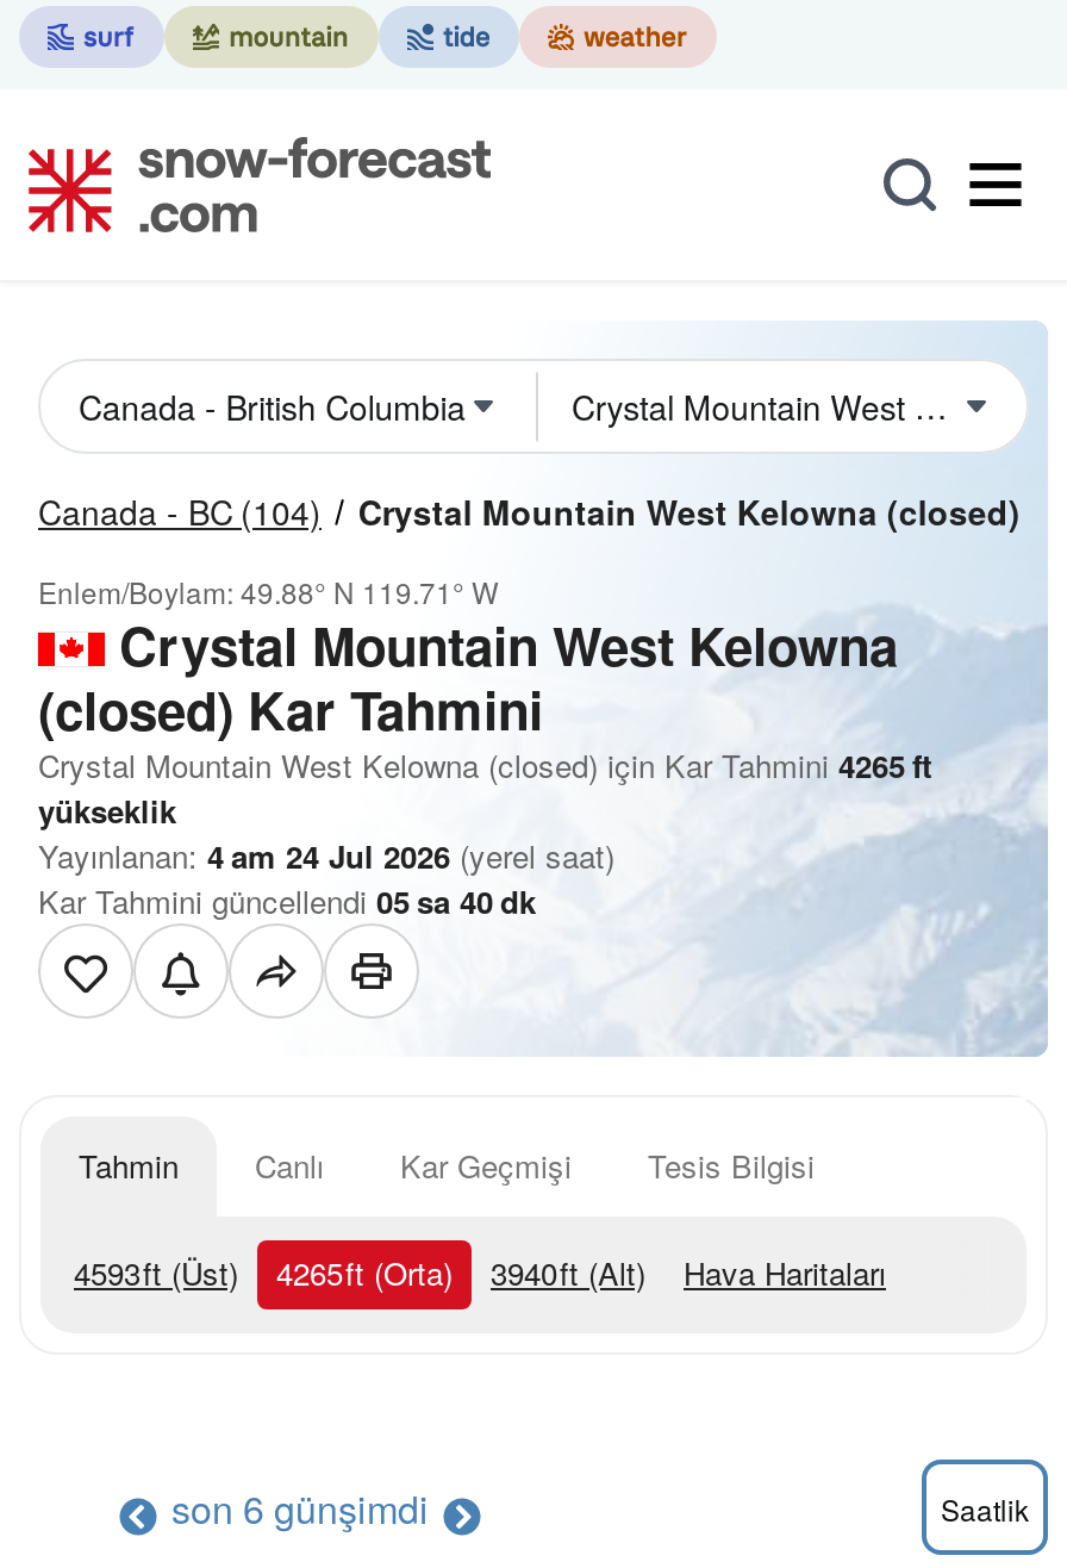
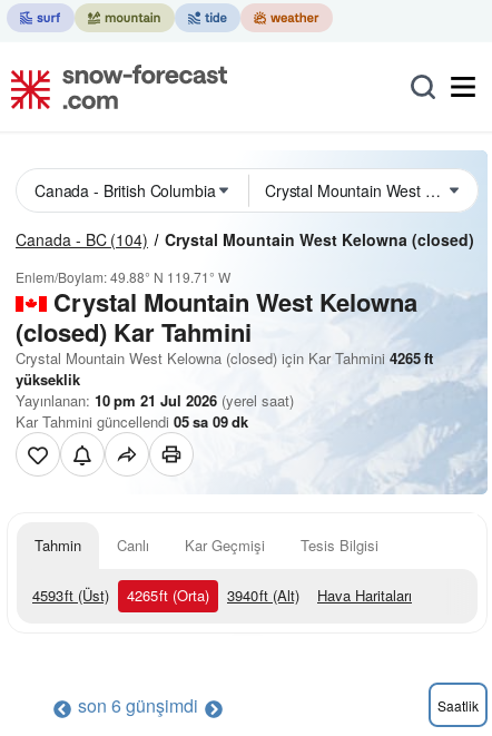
- Yayınlanan: 4 am 24 Jul 2026 (yerel saat)
+ Yayınlanan: 10 pm 21 Jul 2026 (yerel saat)

- Kar Tahmini güncellendi 05 sa 40 dk
+ Kar Tahmini güncellendi 05 sa 09 dk
